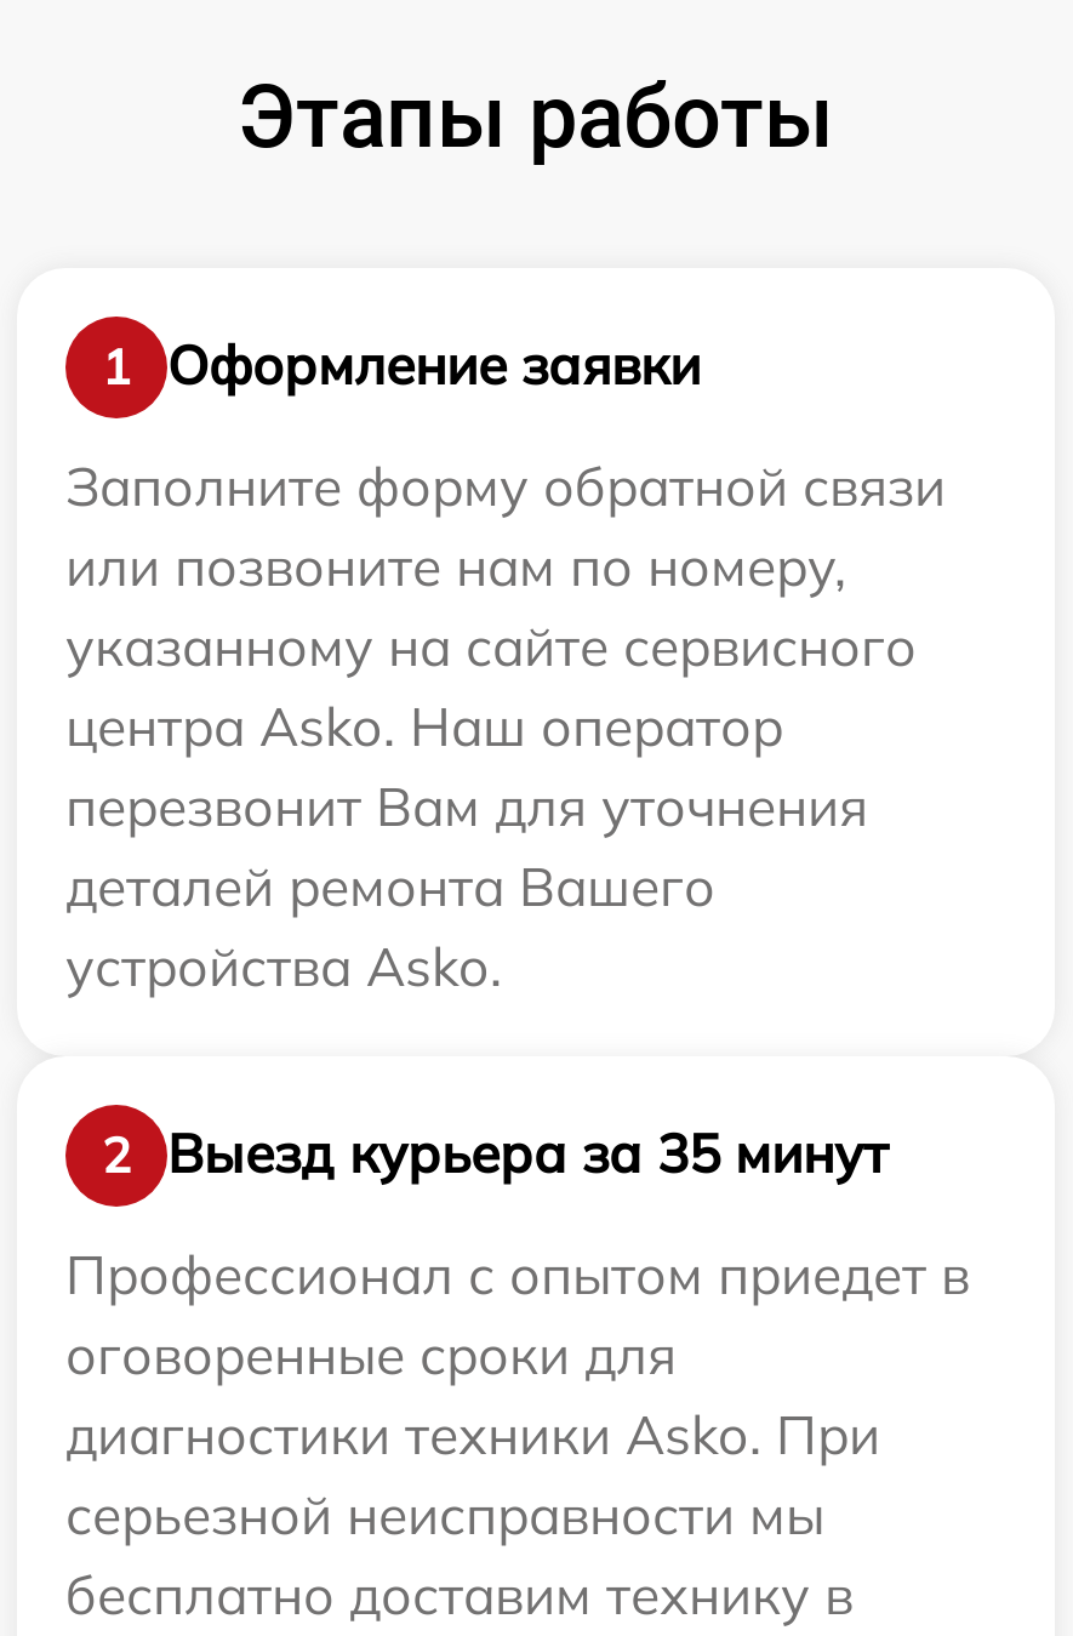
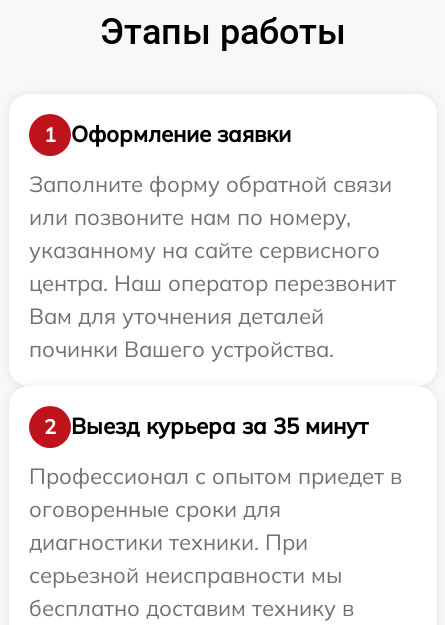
- центра Asko. Наш оператор
- перезвонит Вам для уточнения
- деталей ремонта Вашего
- устройства Asko.
+ центра. Наш оператор перезвонит
+ Вам для уточнения деталей
+ починки Вашего устройства.

- диагностики техники Asko. При
+ диагностики техники. При
